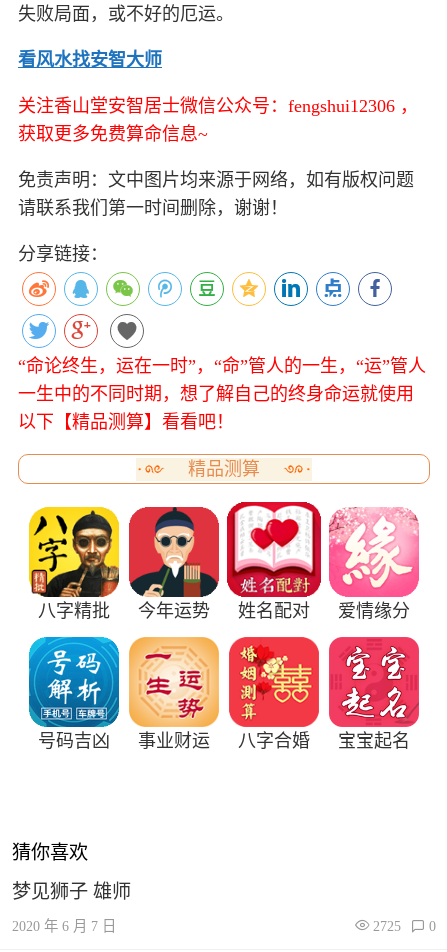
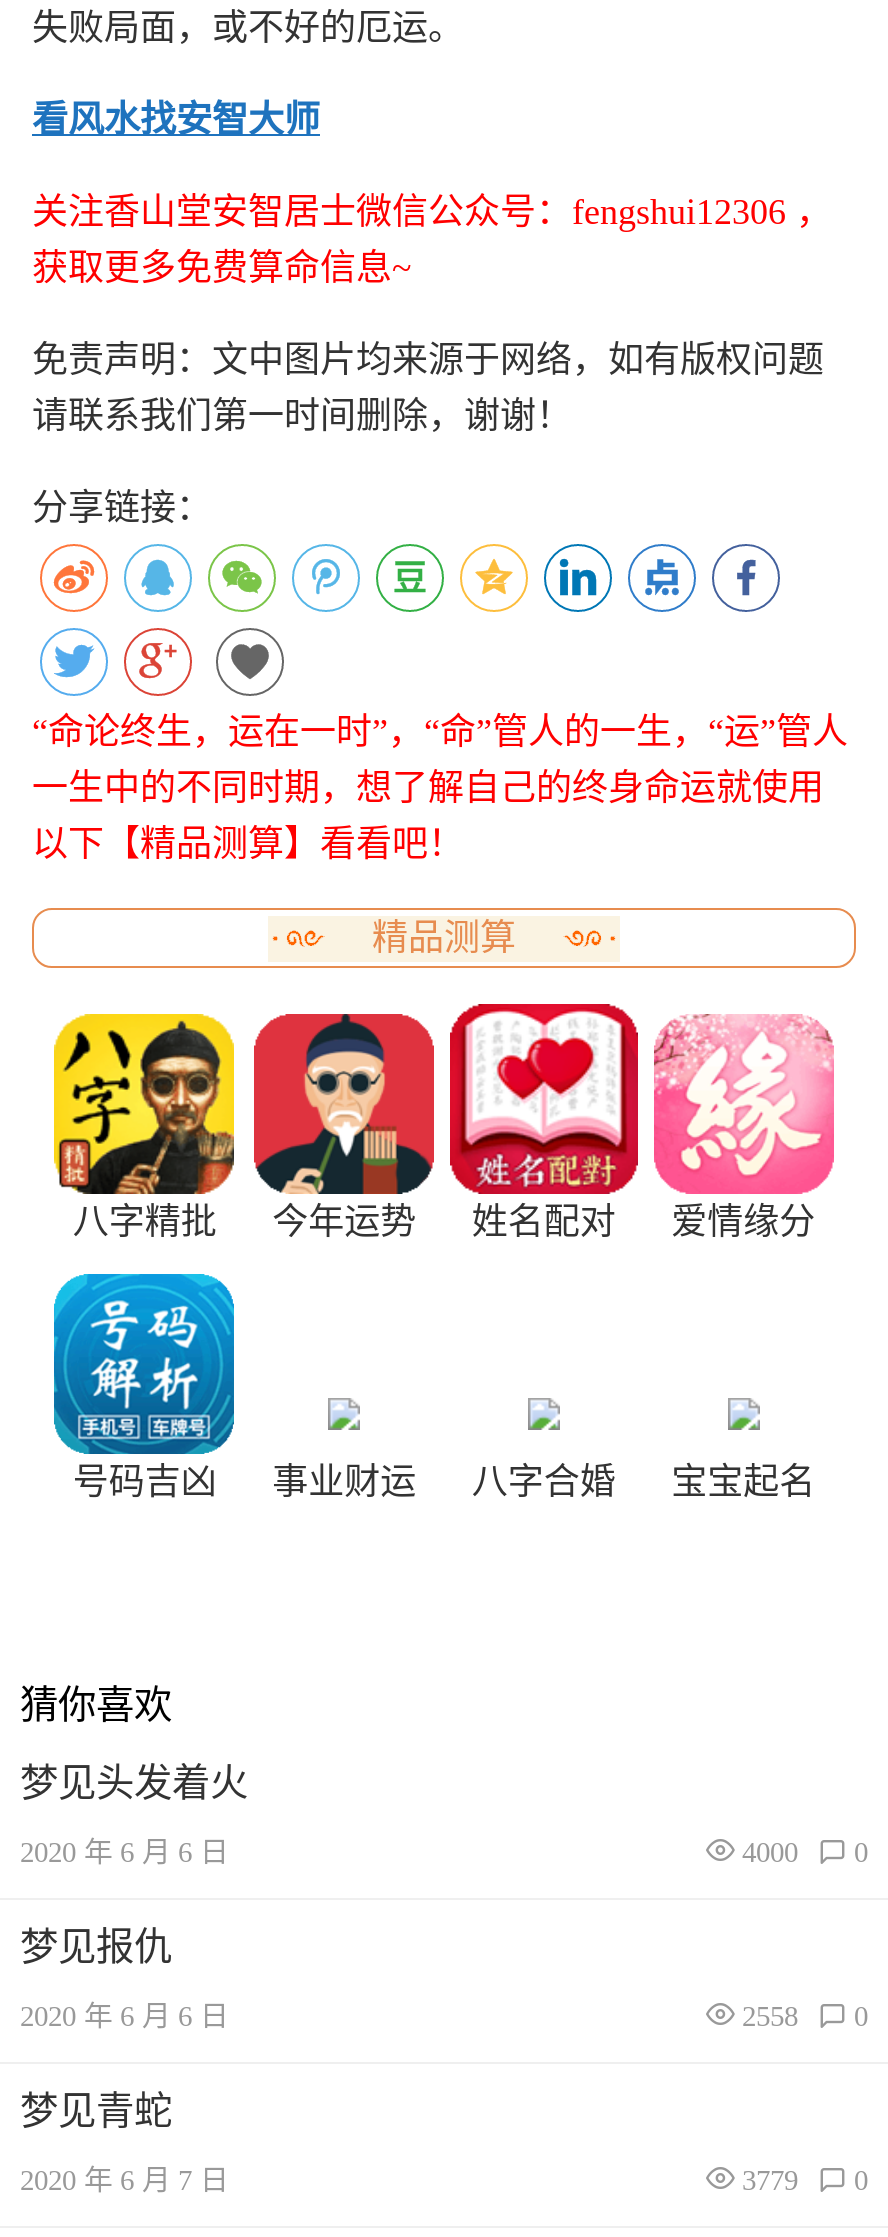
- [image]

- [image]

- [image]

- 梦见狮子 雄师
+ 梦见头发着火
+ 2020 年 6 月 6 日
+ 4000
+ 0
+ 梦见报仇
+ 2020 年 6 月 6 日
+ 2558
+ 0
+ 梦见青蛇

- 2725 0
+ 3779 0
